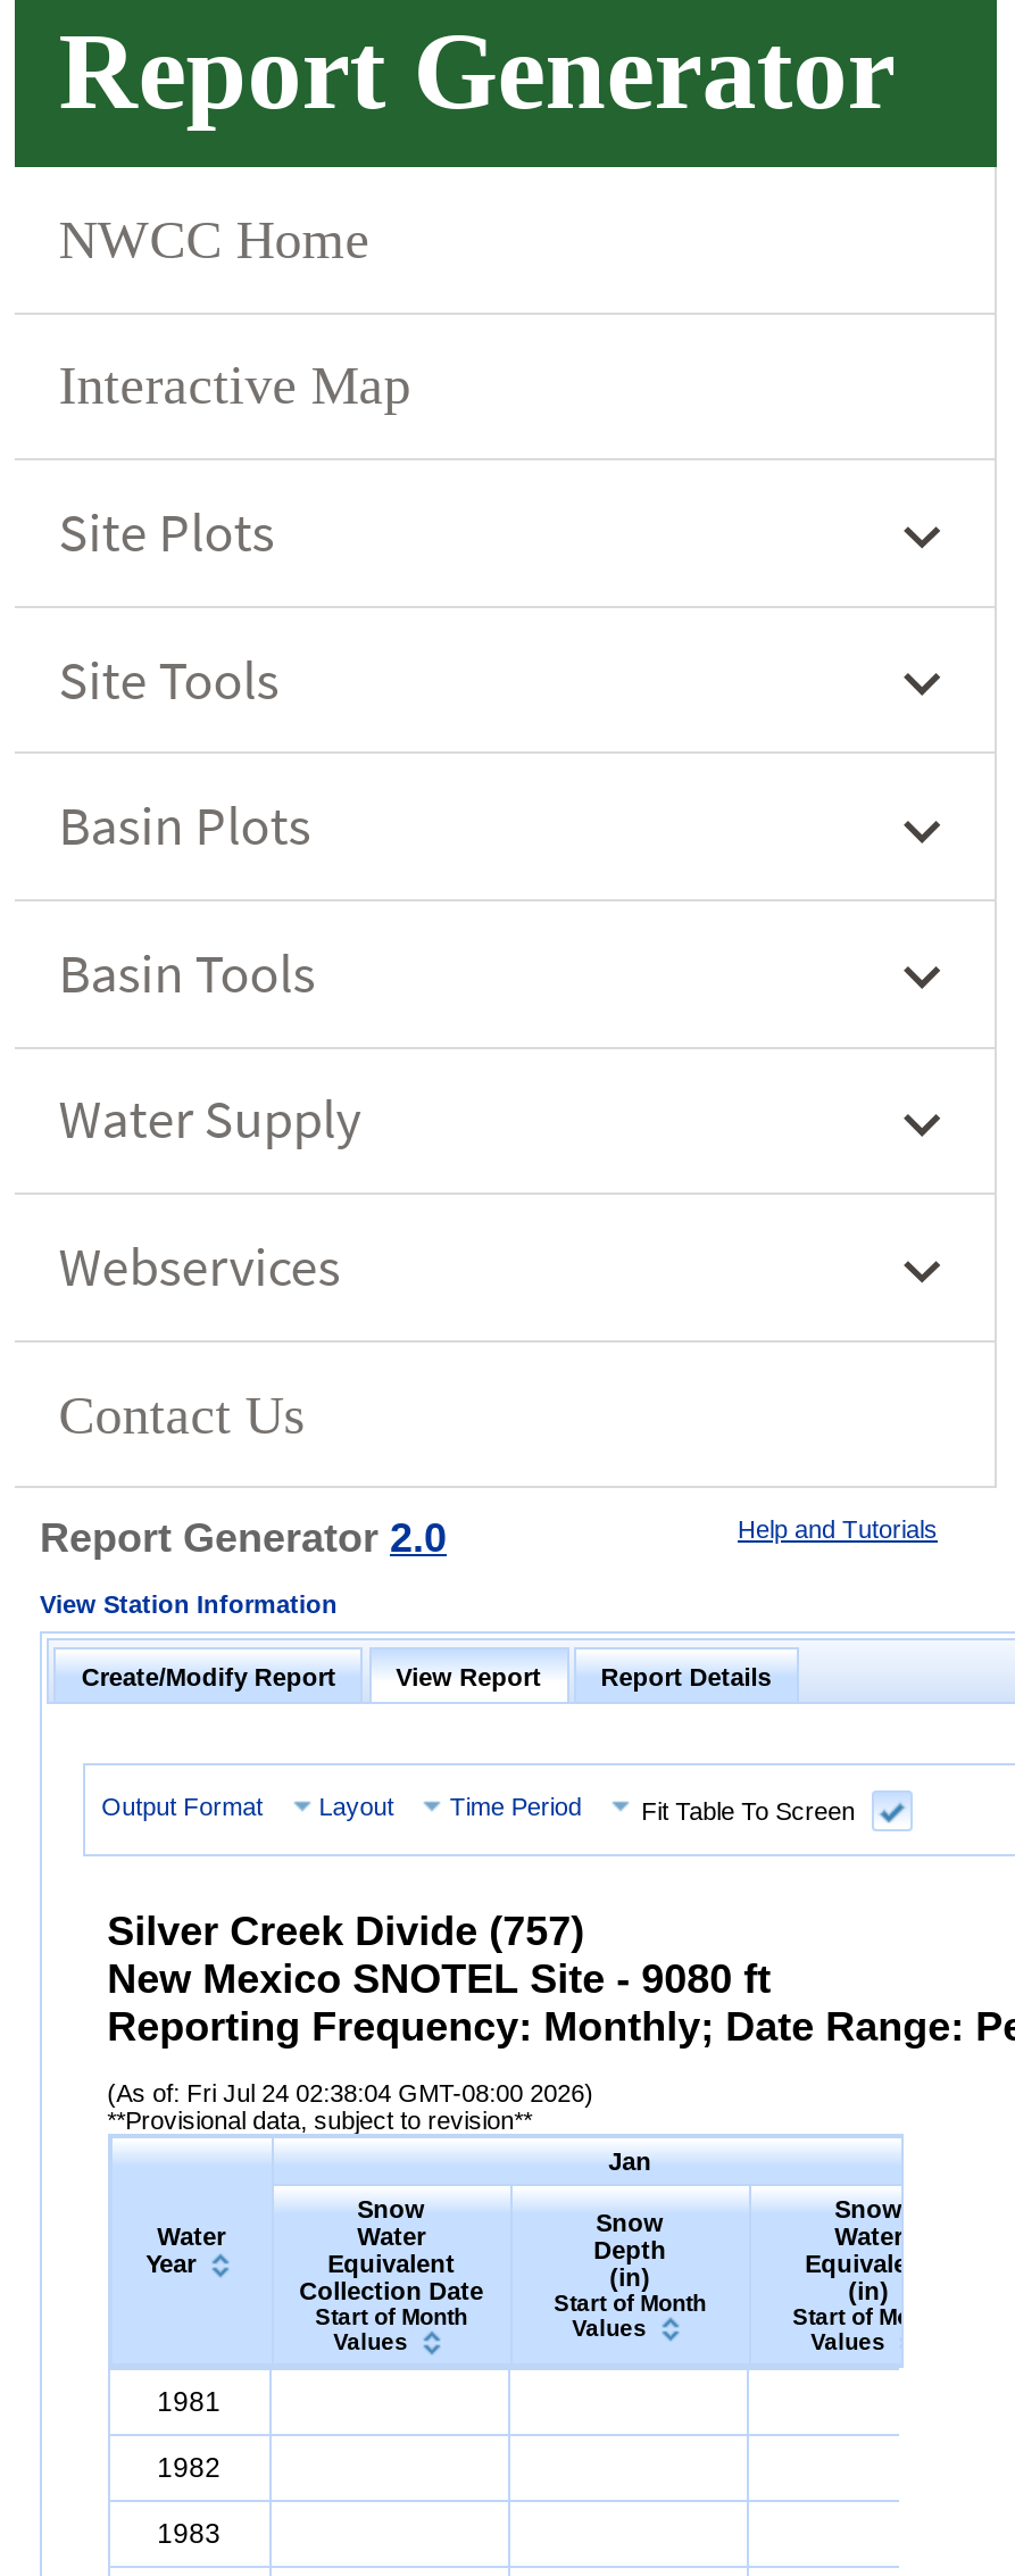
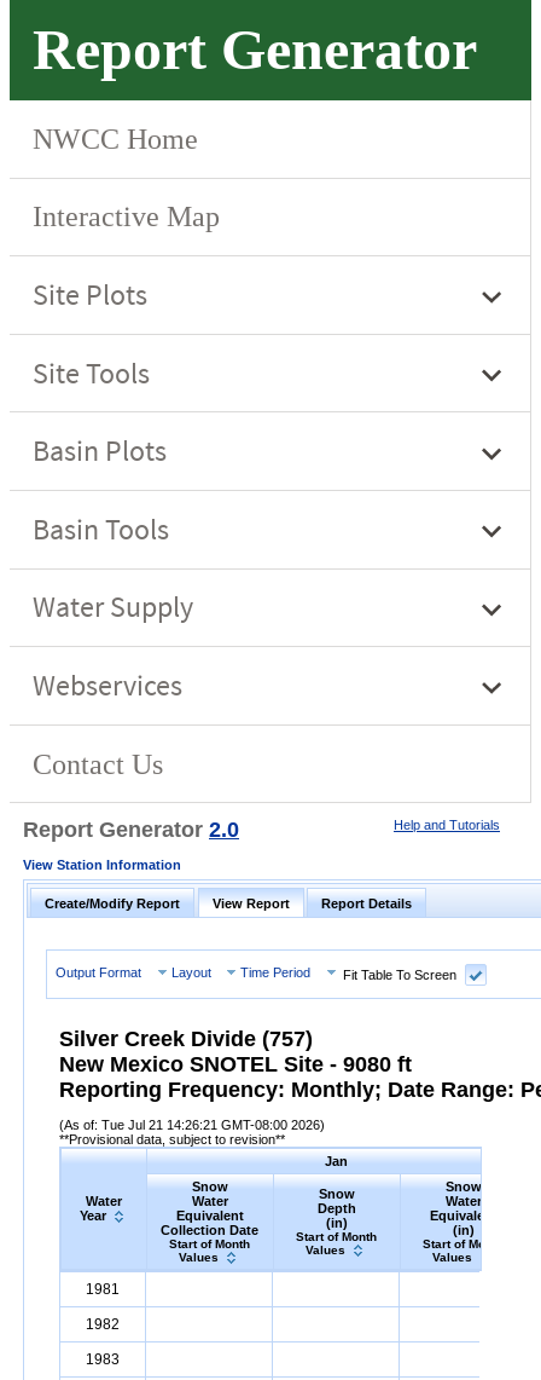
- (As of: Fri Jul 24 02:38:04 GMT-08:00 2026)
+ (As of: Tue Jul 21 14:26:21 GMT-08:00 2026)
